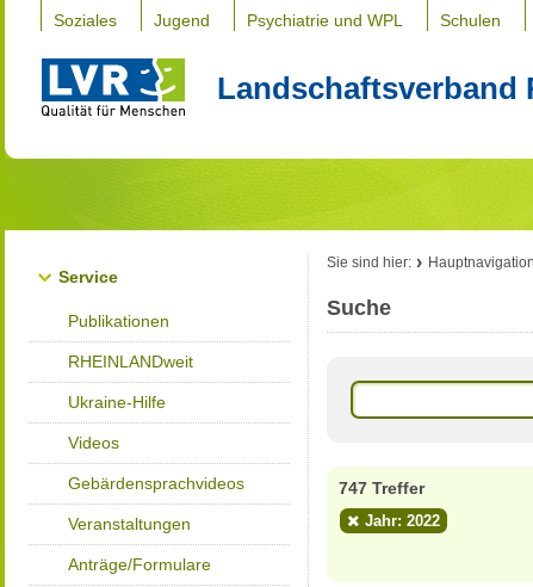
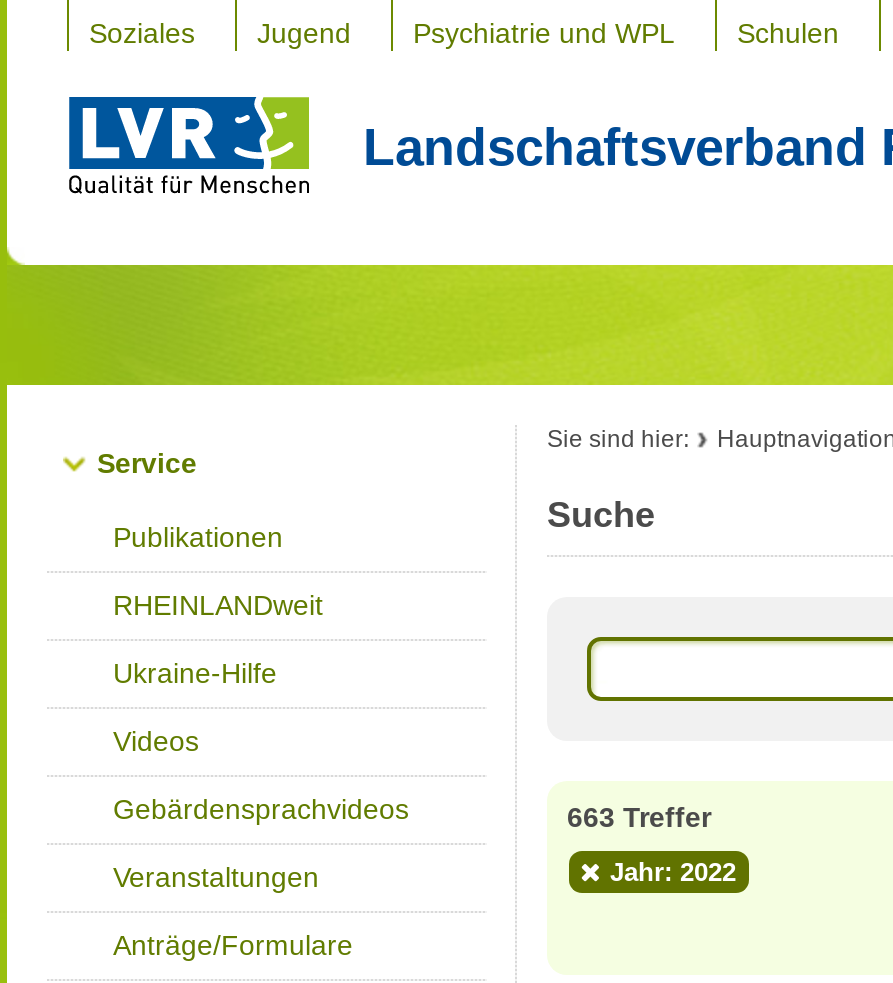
- 747 Treffer
+ 663 Treffer
